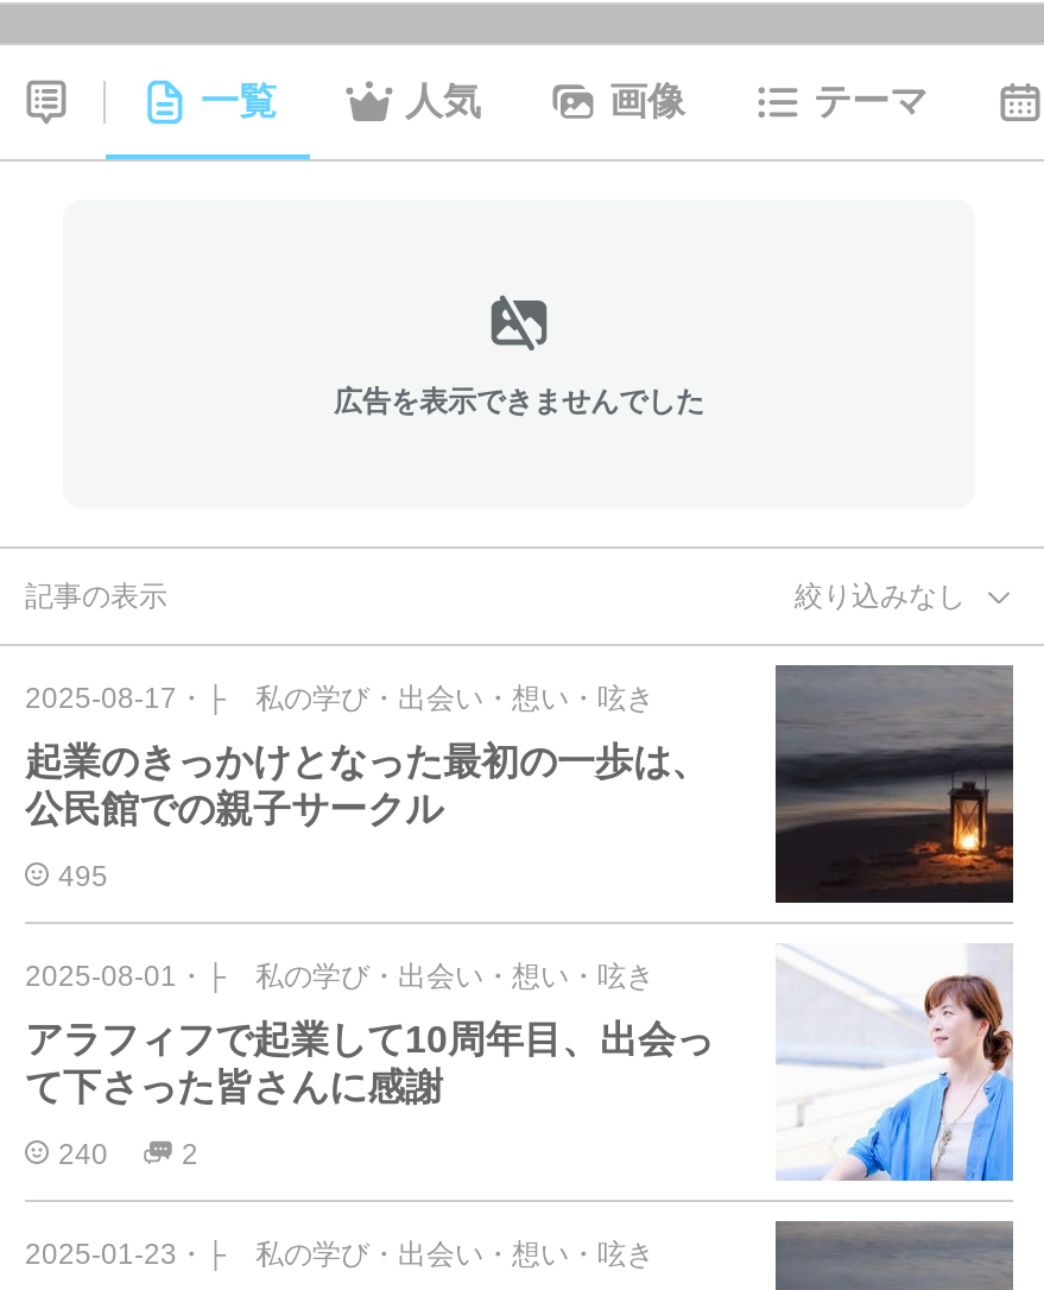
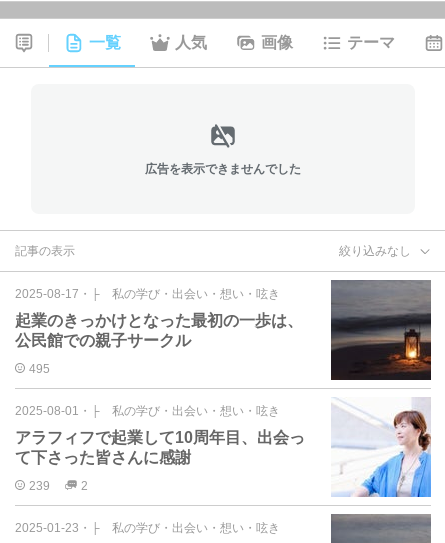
- 240
+ 239
